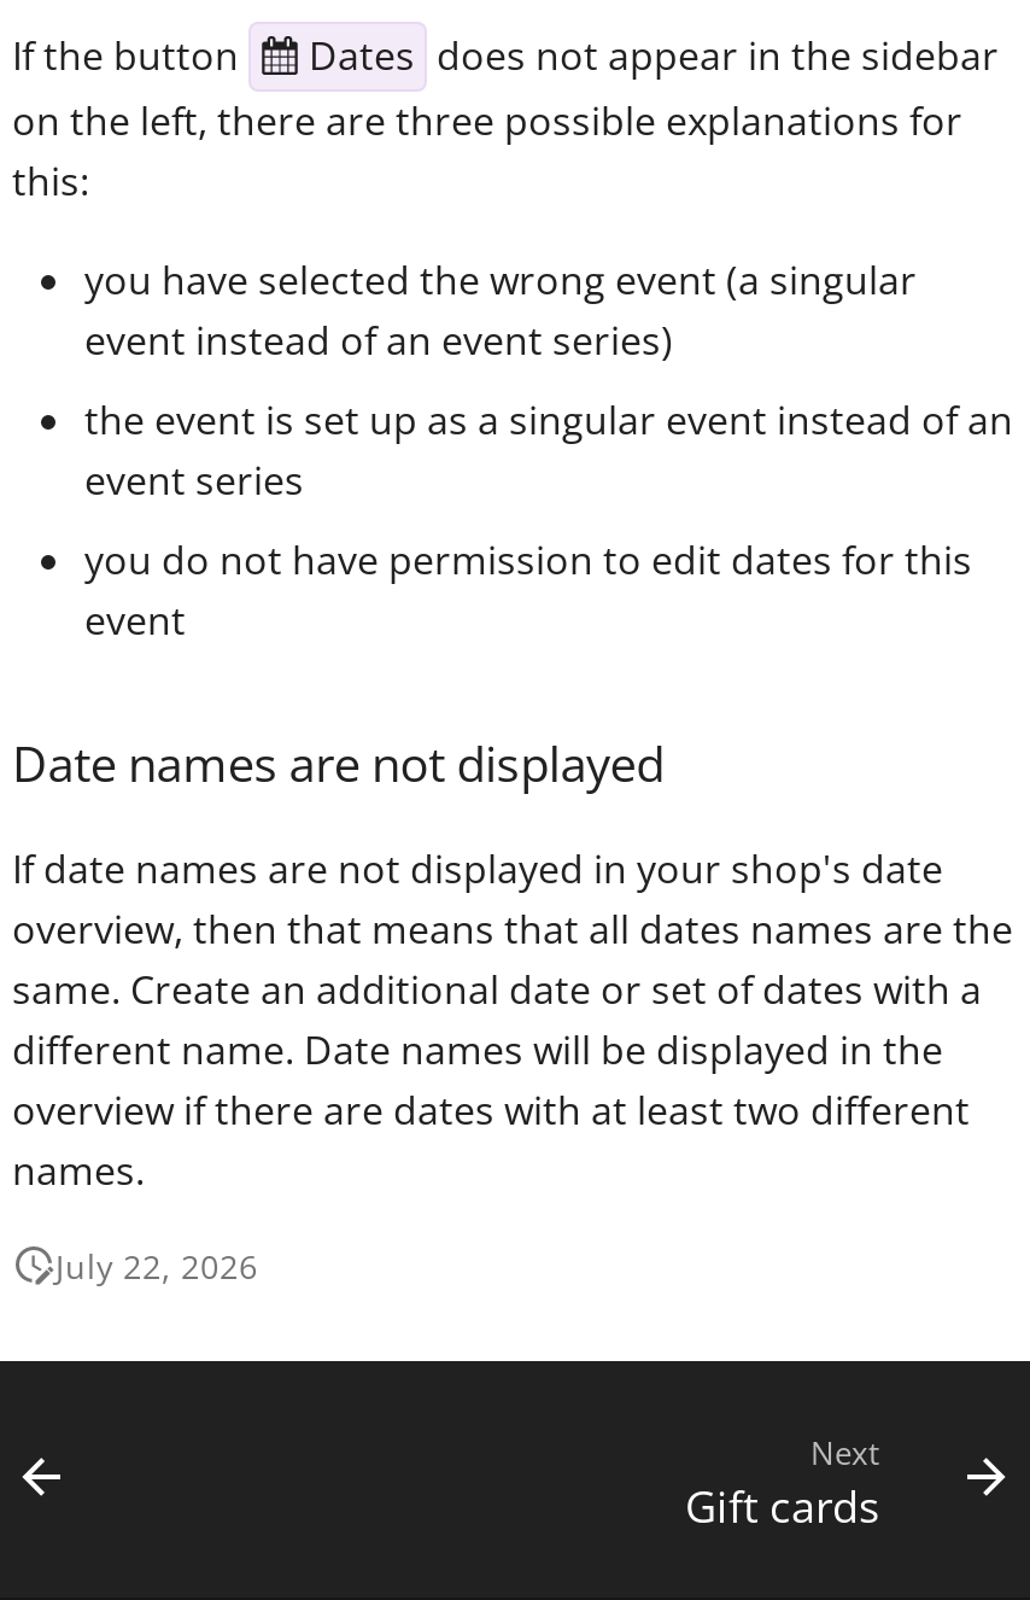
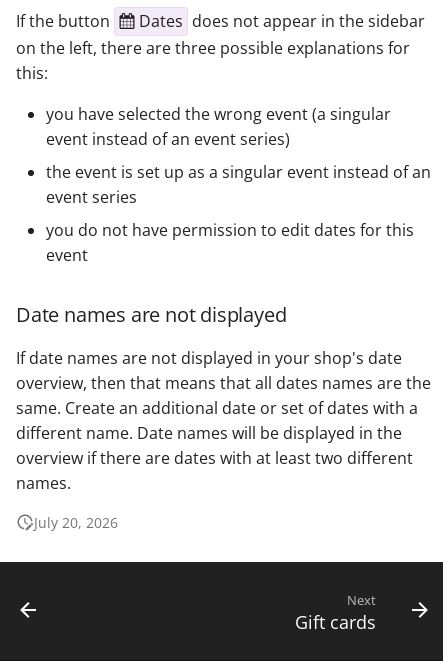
- July 22, 2026
+ July 20, 2026
